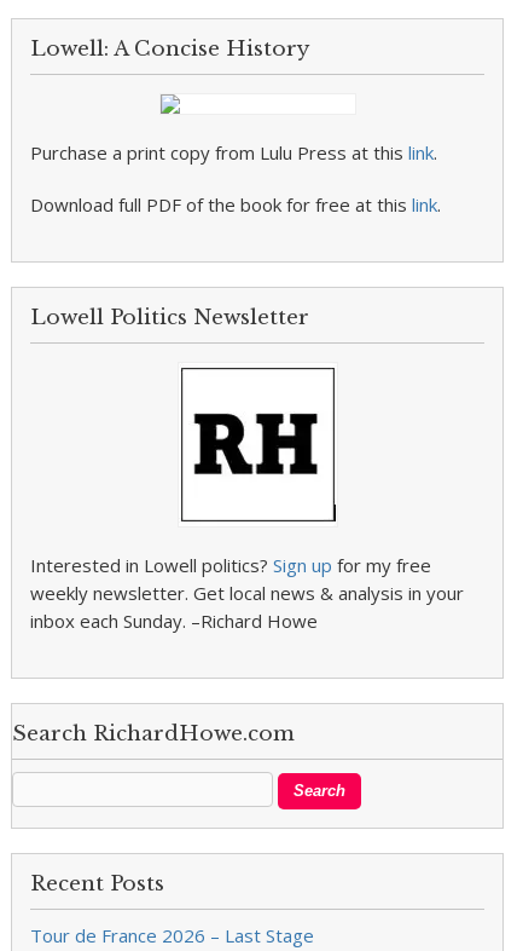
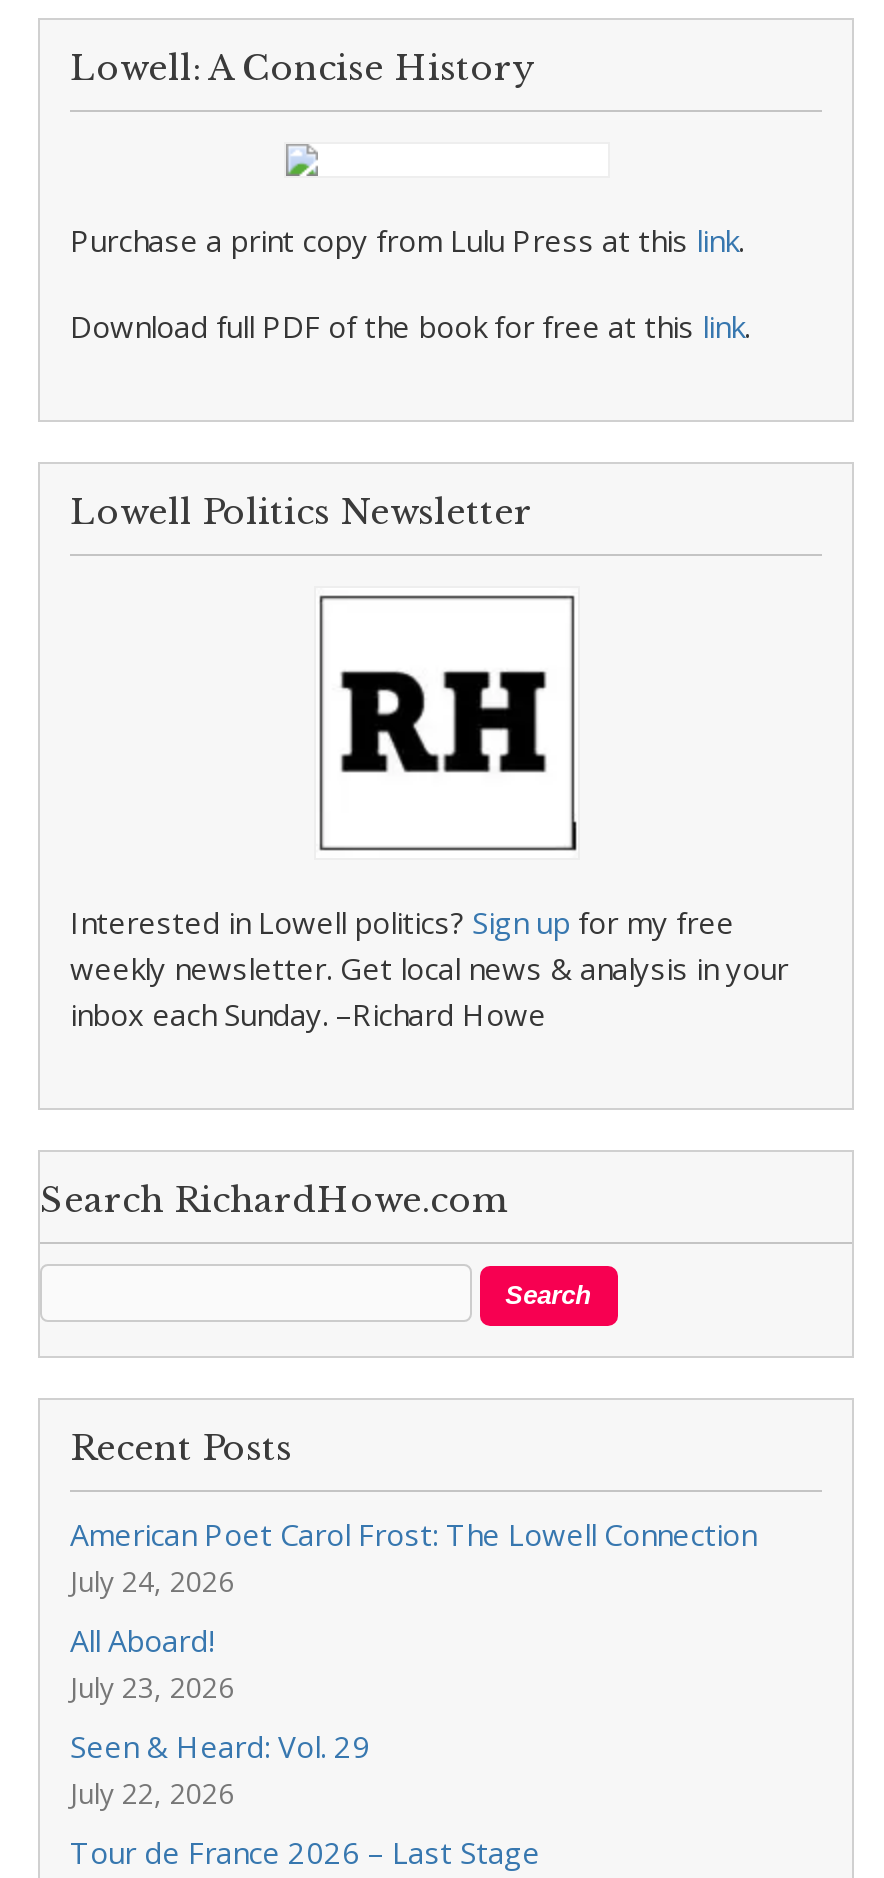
+ American Poet Carol Frost: The Lowell Connection
+ July 24, 2026
+ All Aboard!
+ July 23, 2026
+ Seen & Heard: Vol. 29
+ July 22, 2026
